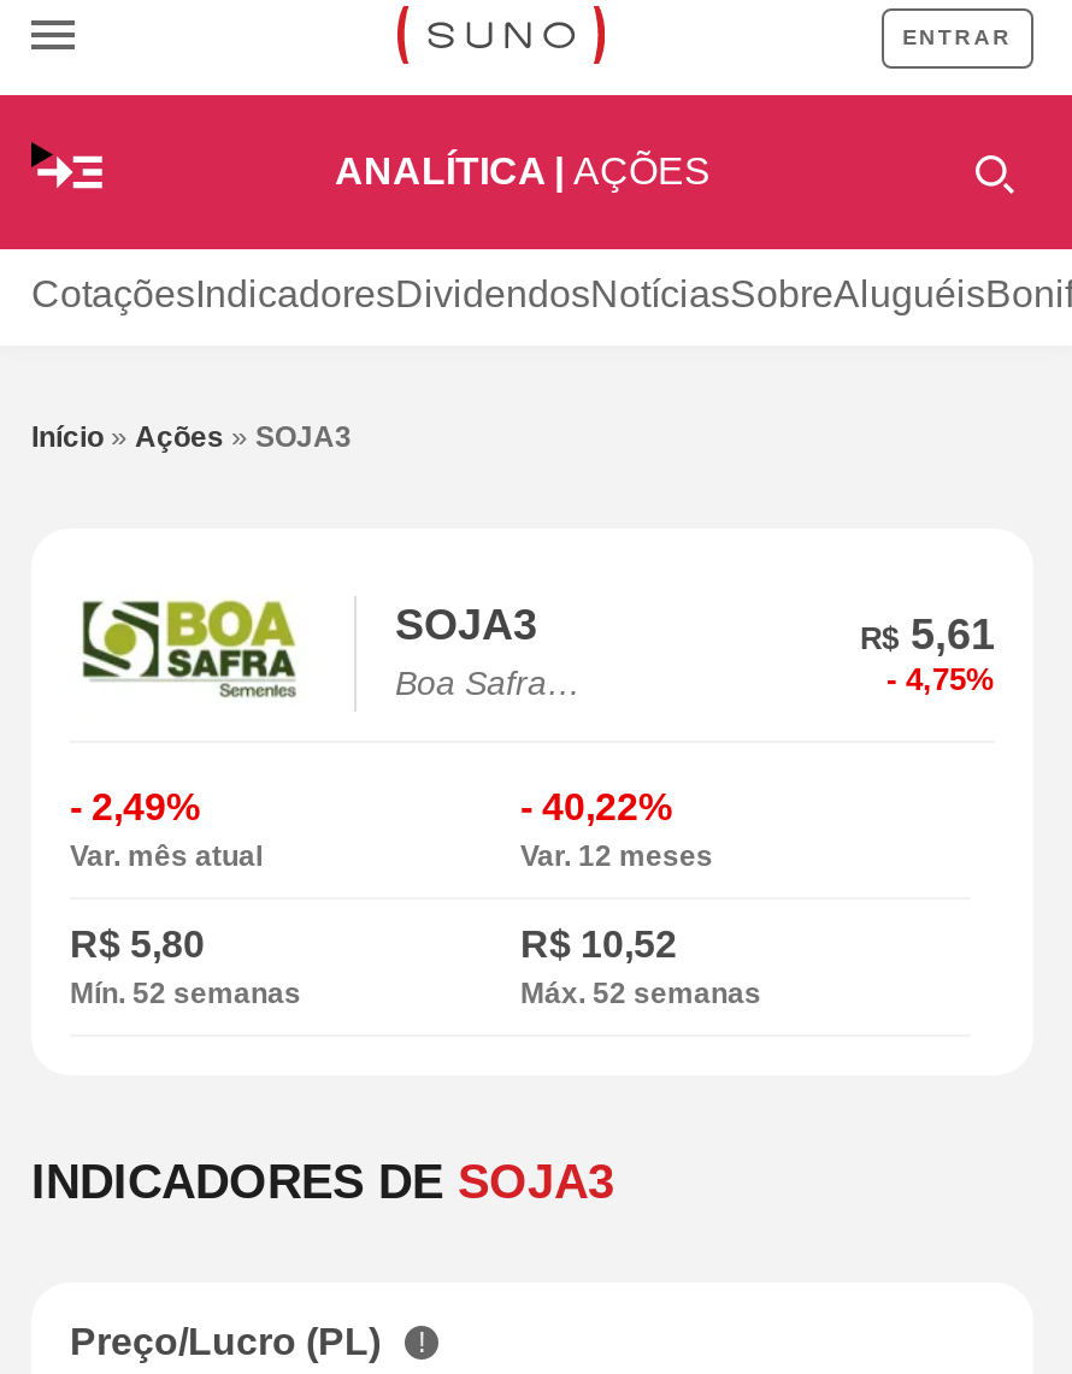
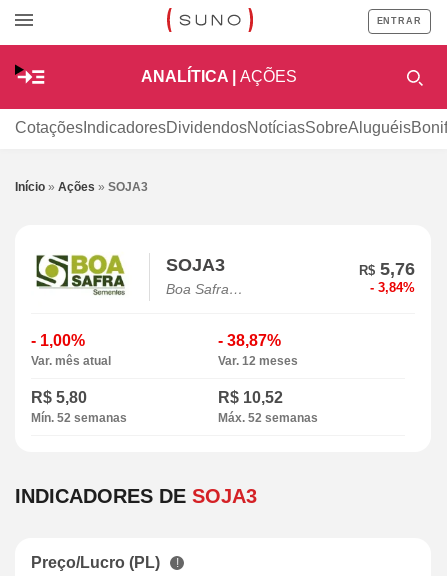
- R$5,61
- - 4,75%
+ R$5,76
+ - 3,84%

- - 2,49%
+ - 1,00%

- - 40,22%
+ - 38,87%
